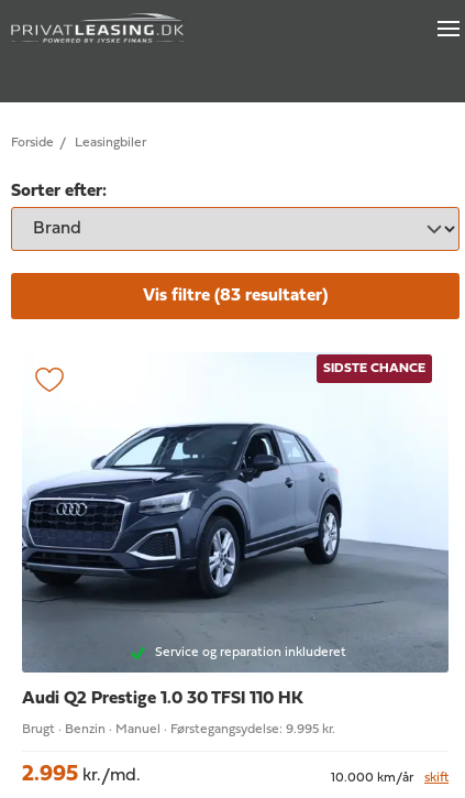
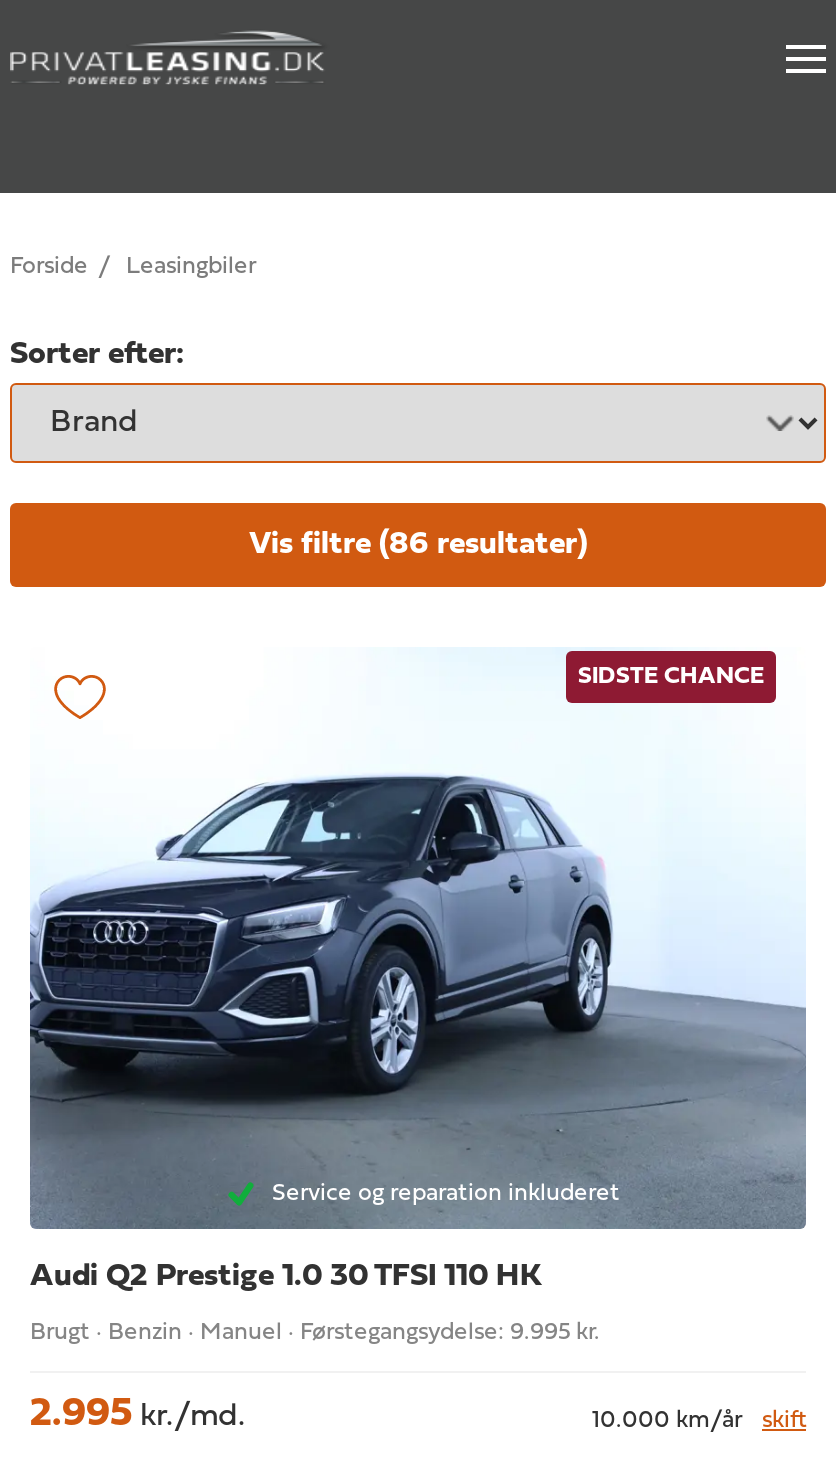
- Vis filtre (83 resultater)
+ Vis filtre (86 resultater)
